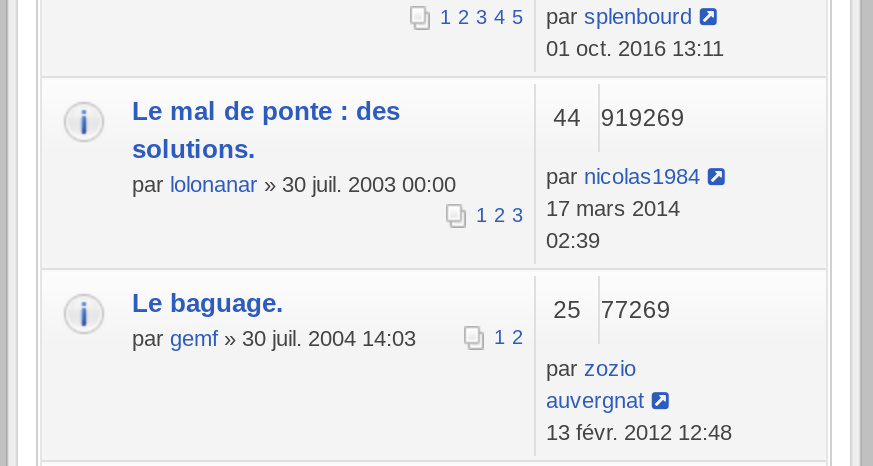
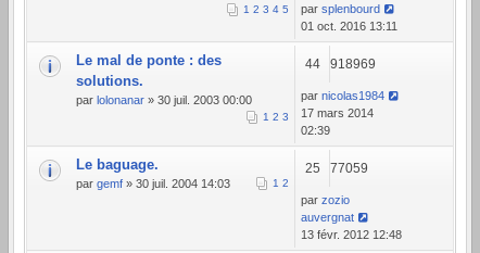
- 44 919269
+ 44 918969

- 25 77269
+ 25 77059
